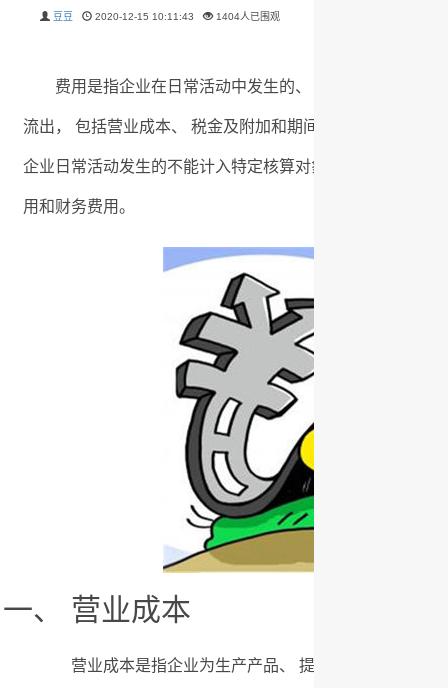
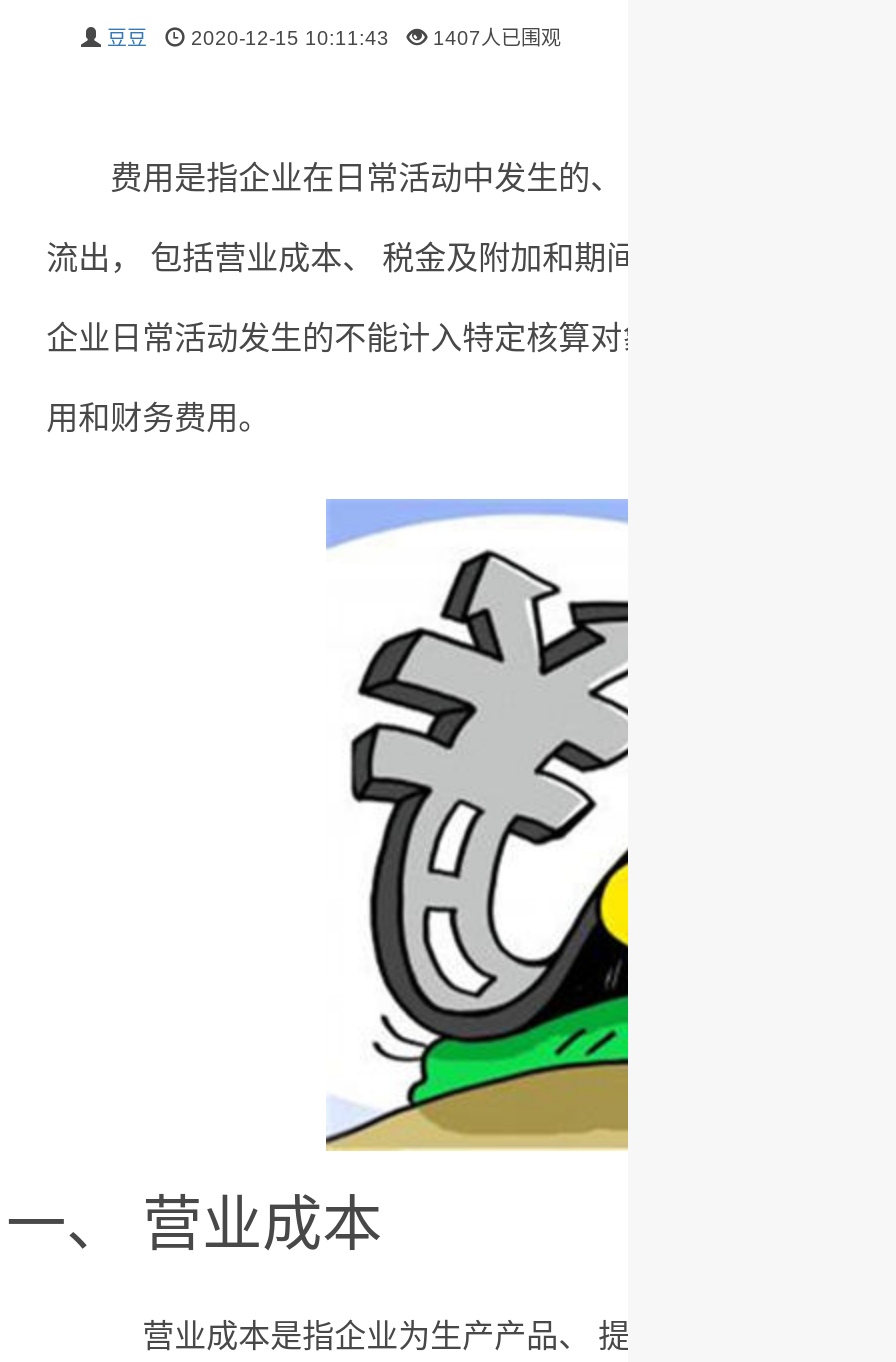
- 豆豆 2020-12-15 10:11:43 1404人已围观
+ 豆豆 2020-12-15 10:11:43 1407人已围观
